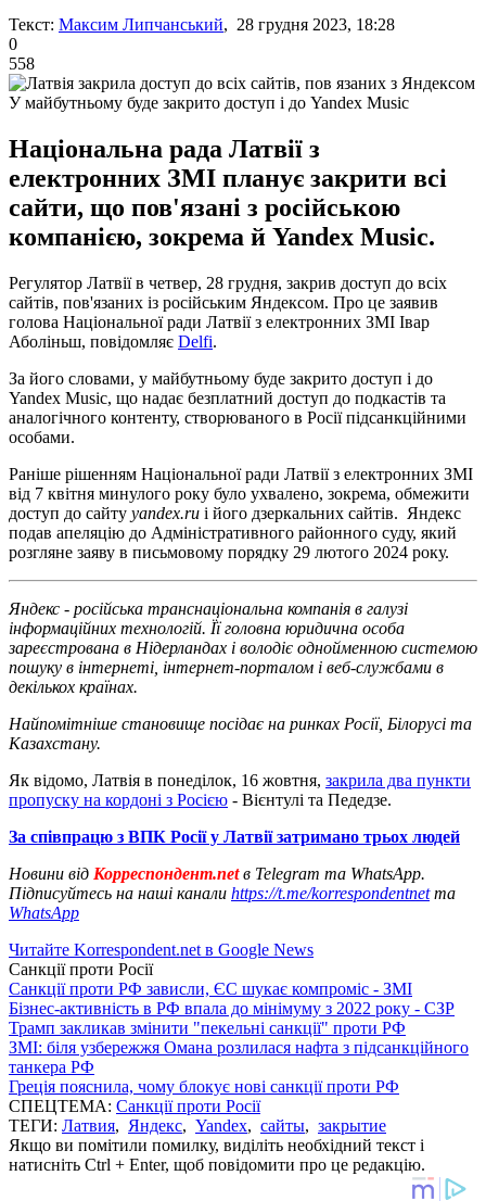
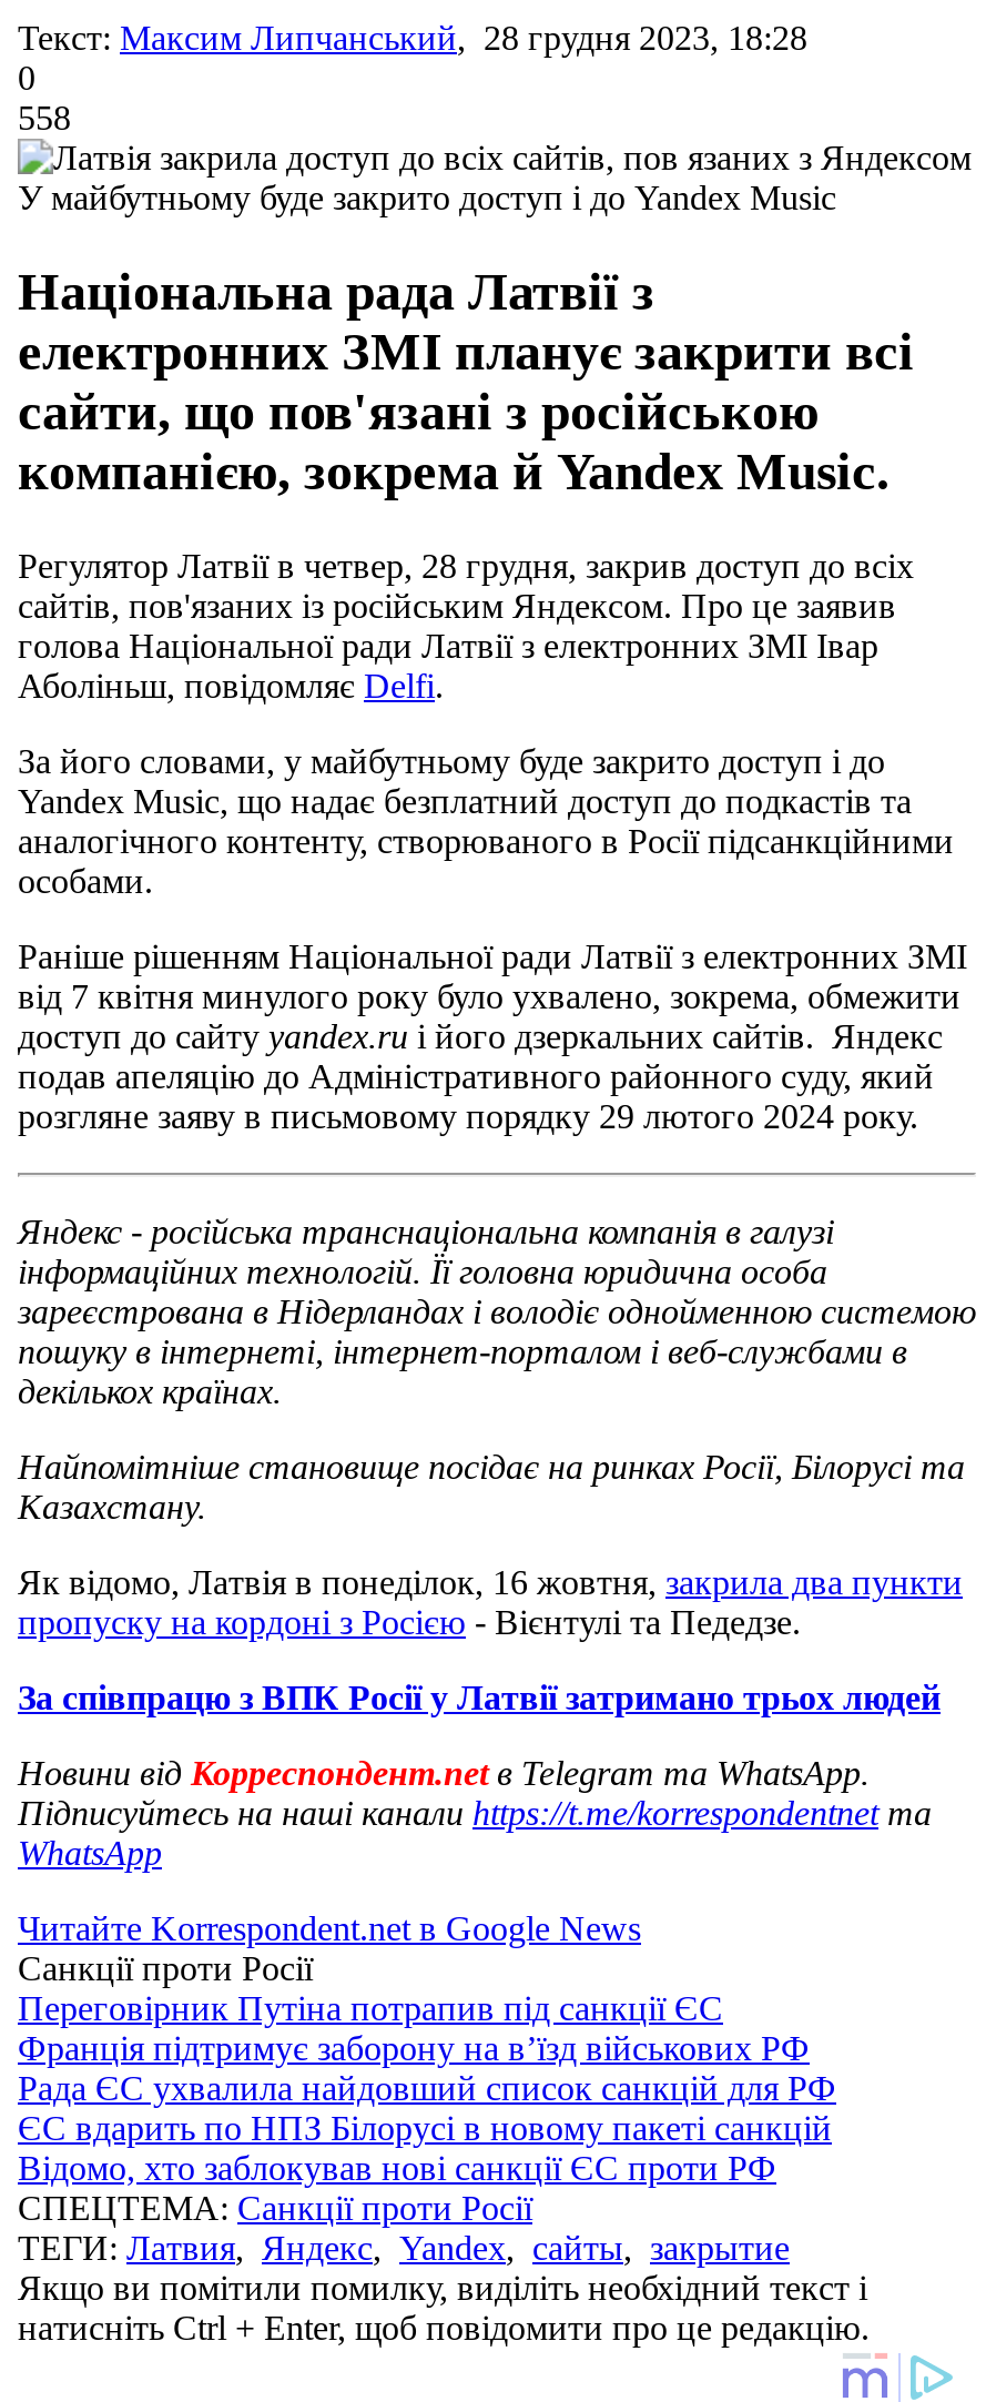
- Санкції проти РФ зависли, ЄС шукає компроміс - ЗМІ
- Бізнес-активність в РФ впала до мінімуму з 2022 року - СЗР
- Трамп закликав змінити "пекельні санкції" проти РФ
- ЗМІ: біля узбережжя Омана розлилася нафта з підсанкційного
- танкера РФ
- Греція пояснила, чому блокує нові санкції проти РФ
+ Переговірник Путіна потрапив під санкції ЄС
+ Франція підтримує заборону на в’їзд військових РФ
+ Рада ЄС ухвалила найдовший список санкцій для РФ
+ ЄС вдарить по НПЗ Білорусі в новому пакеті санкцій
+ Відомо, хто заблокував нові санкції ЄС проти РФ
